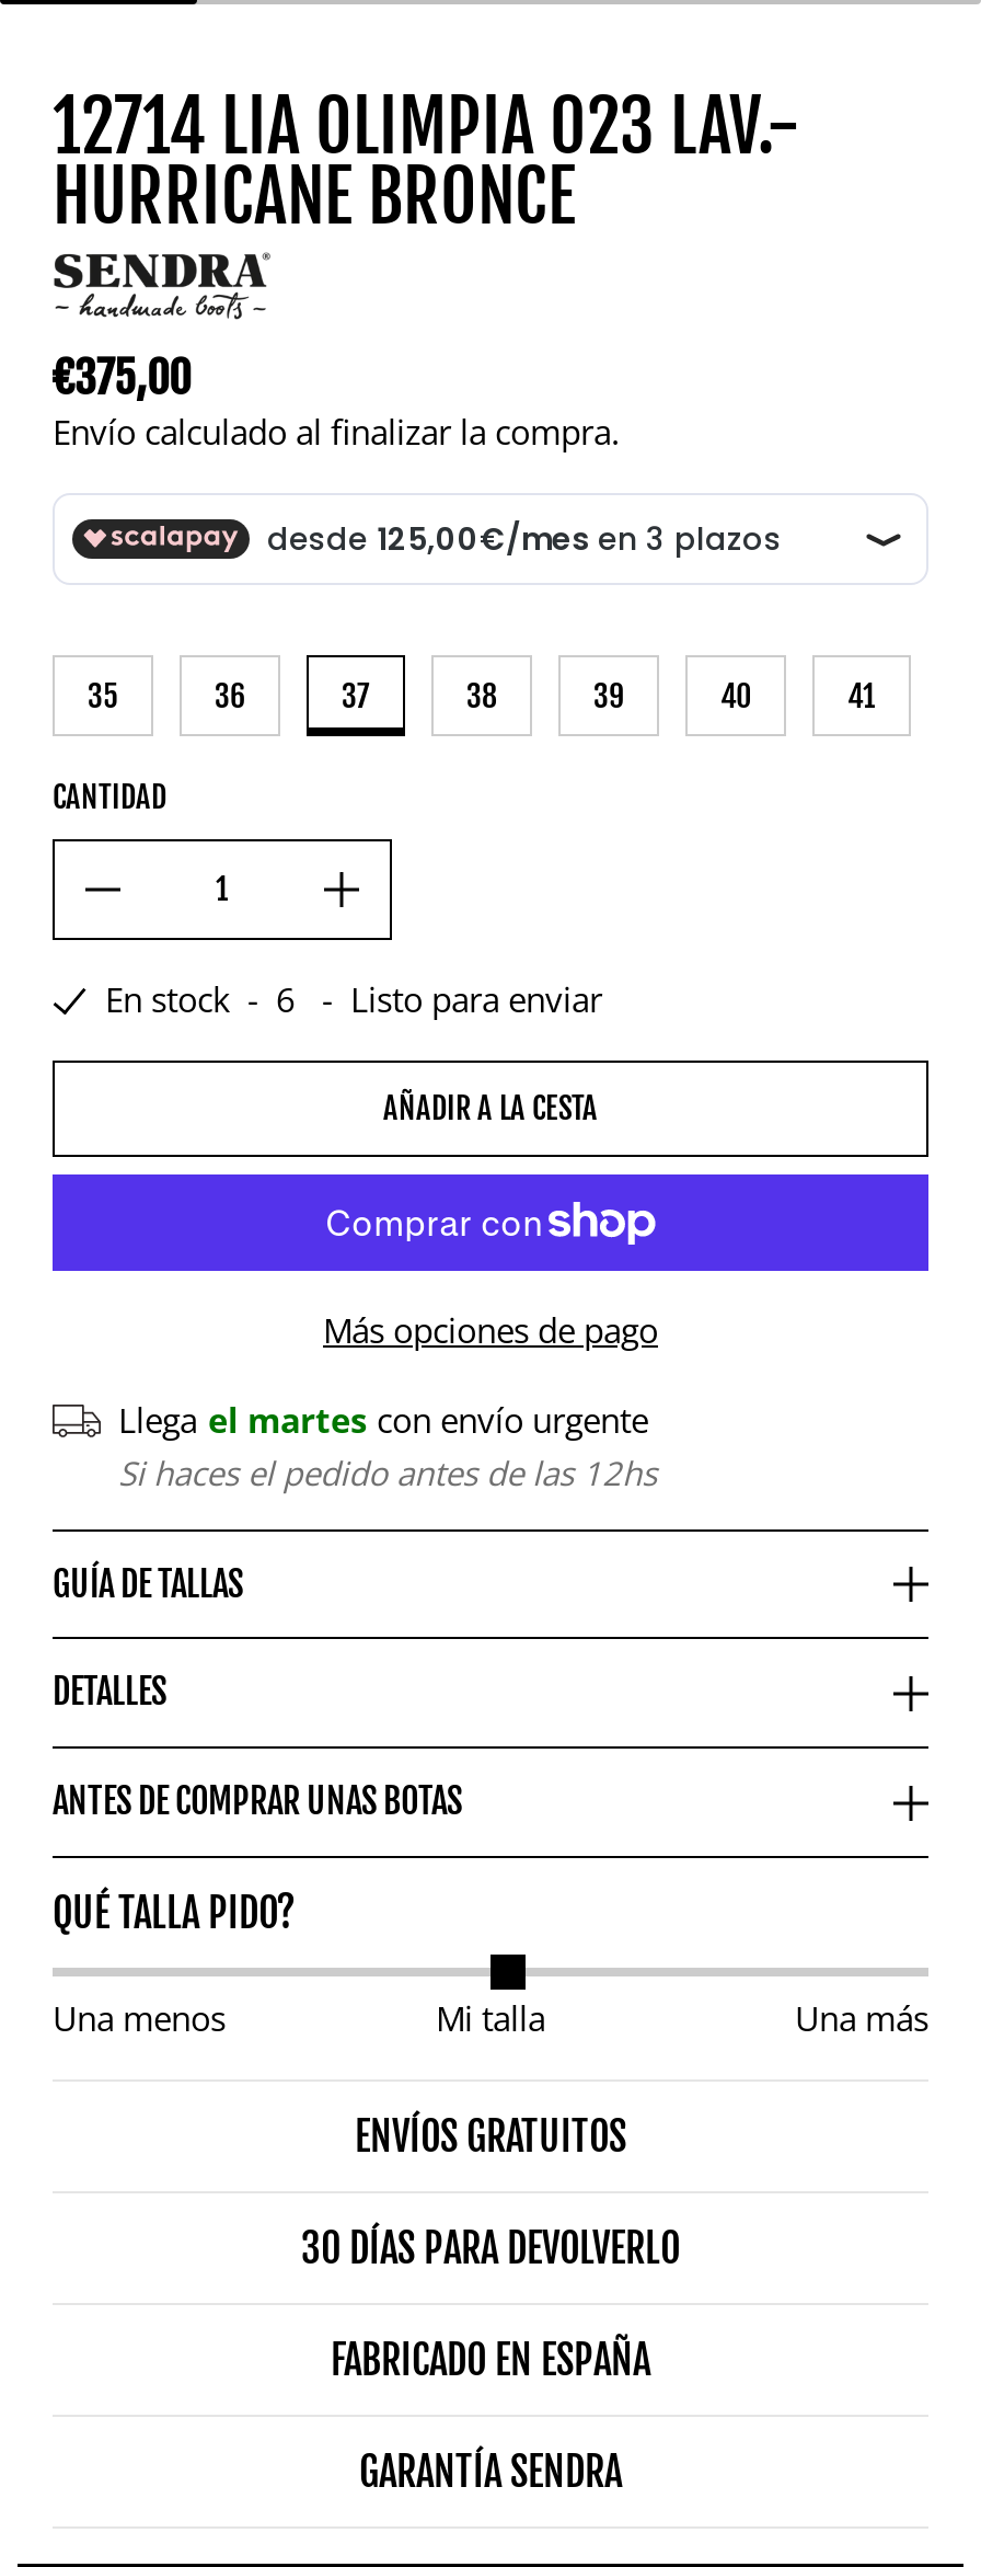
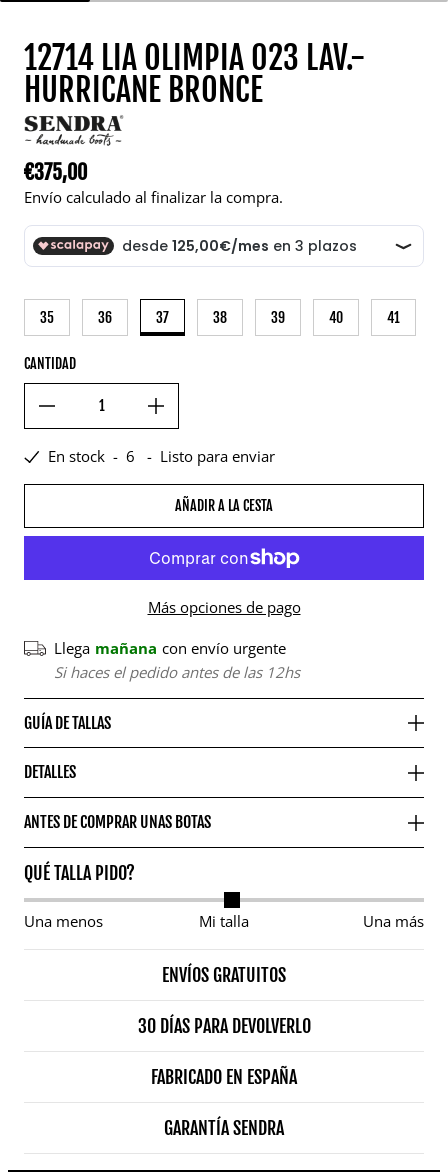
- Llega el martes con envío urgente
+ Llega mañana con envío urgente
